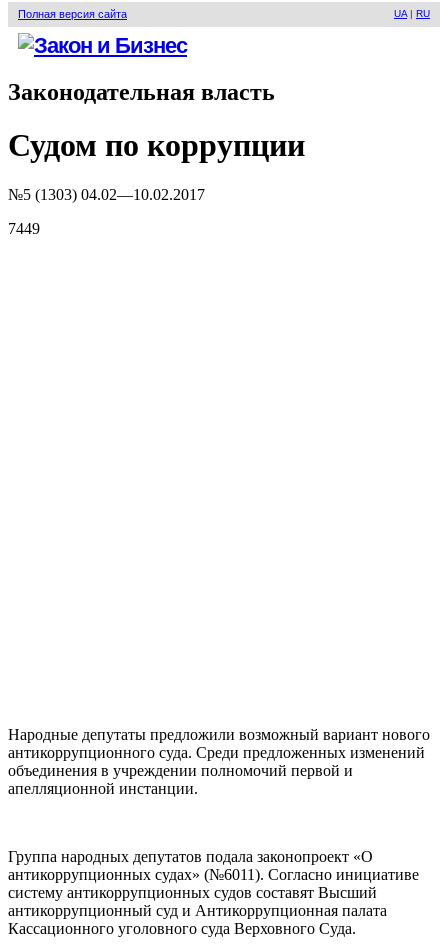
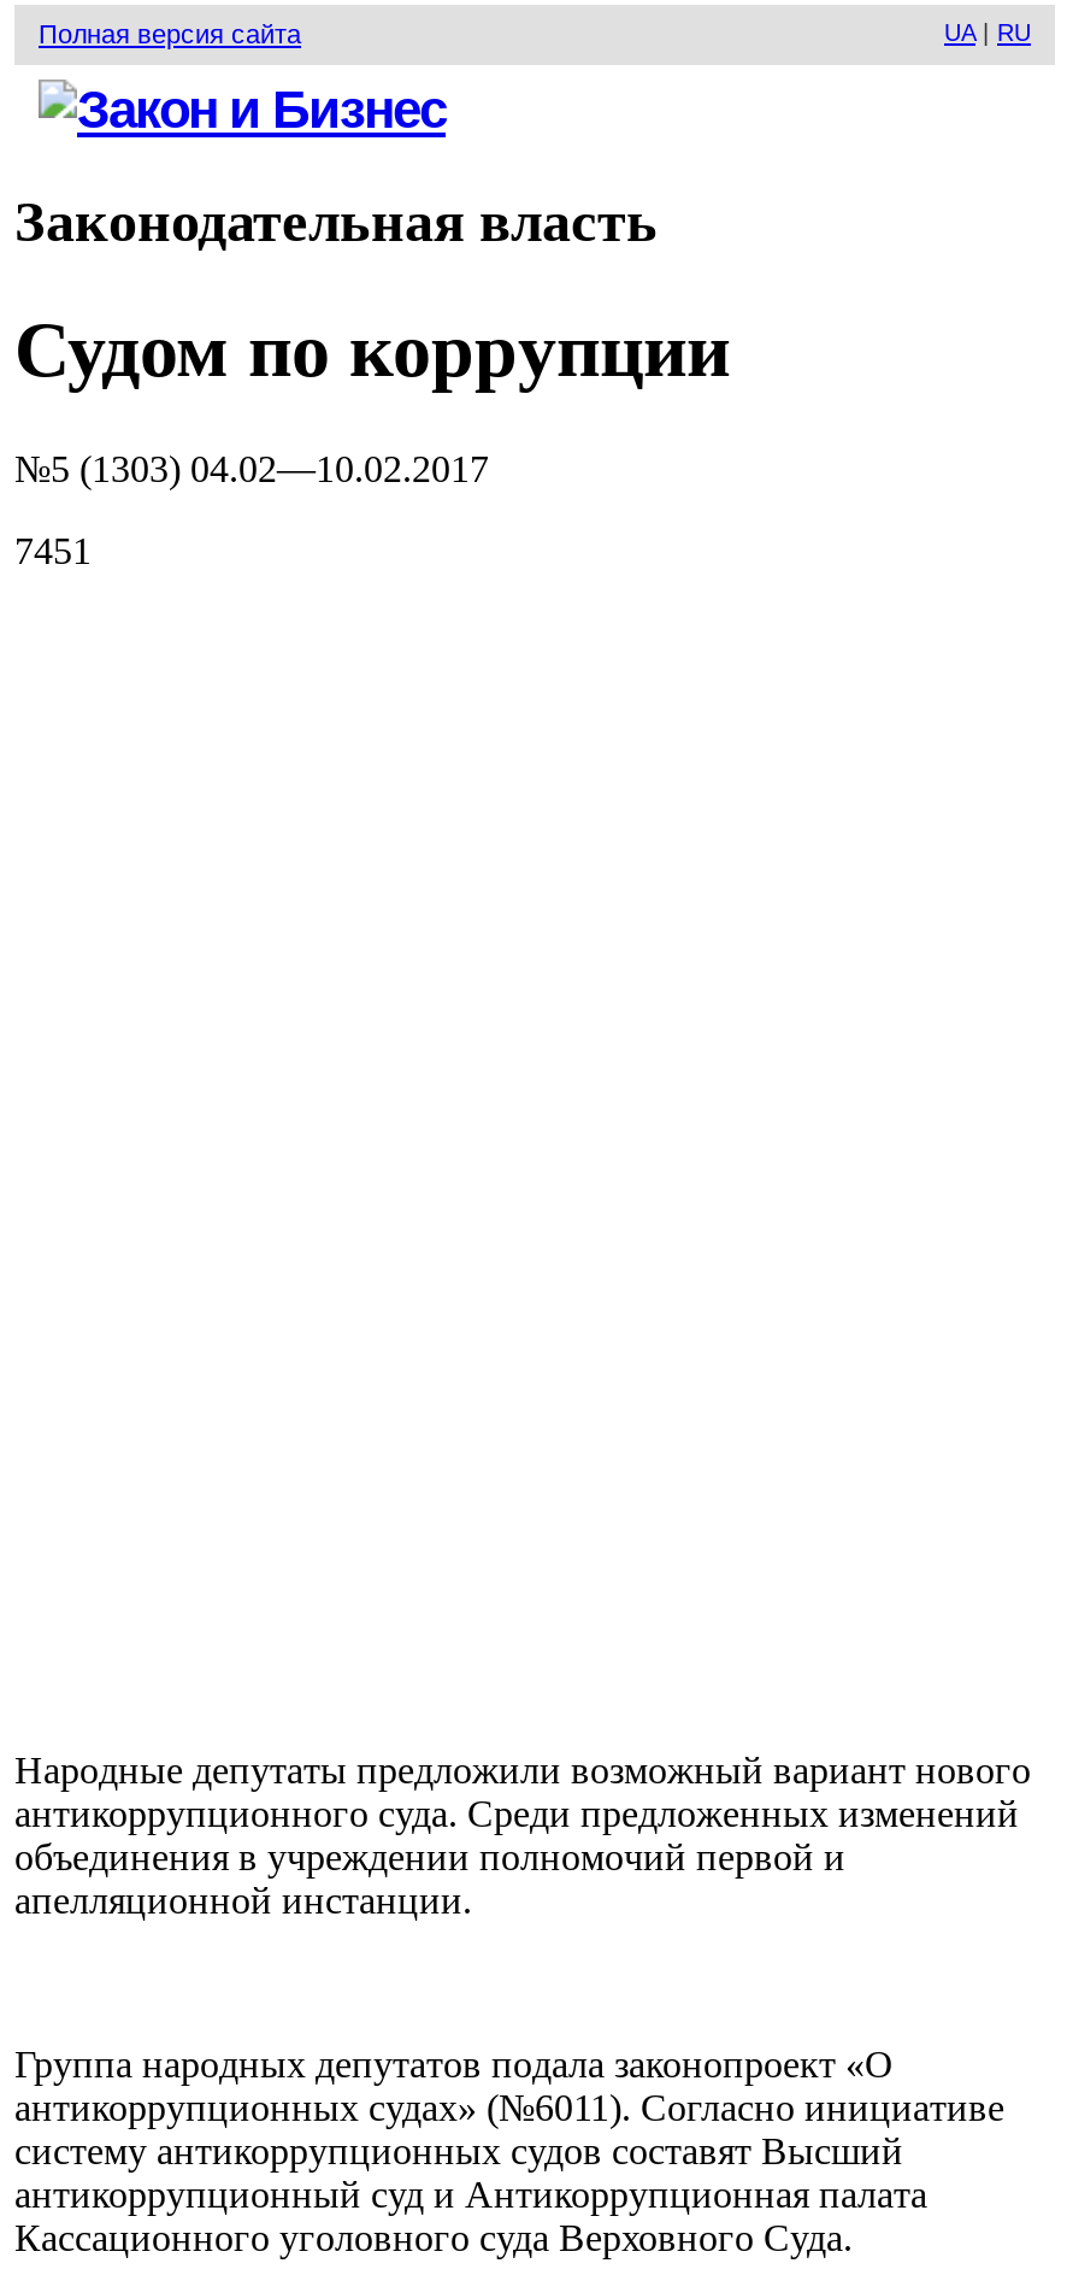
- 7449
+ 7451
